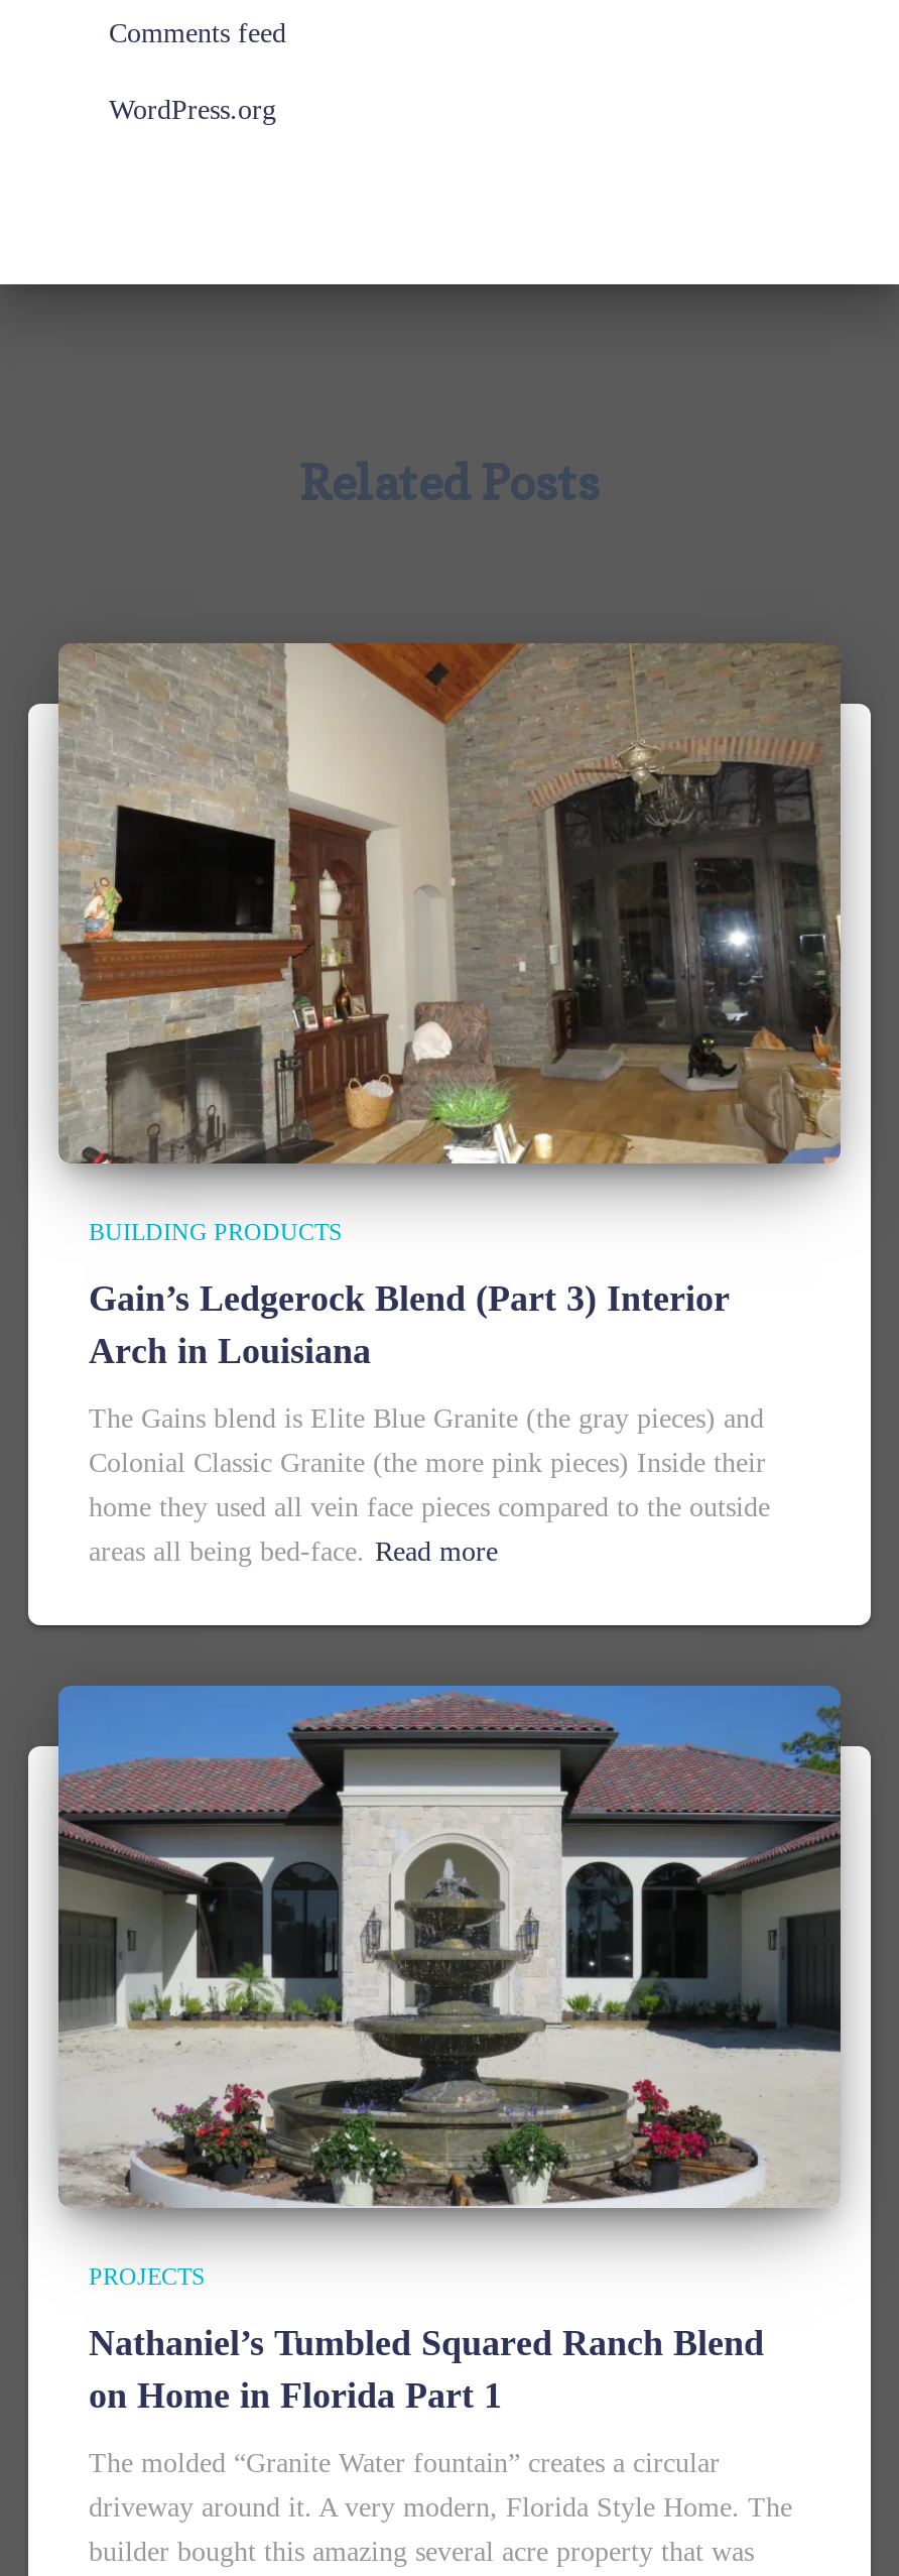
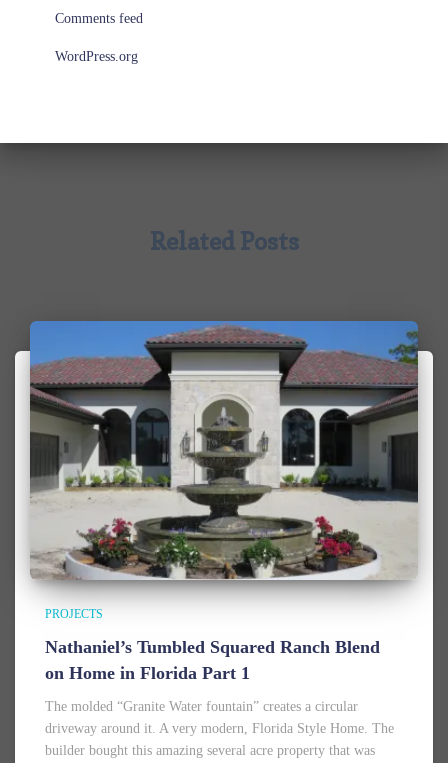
- [image]
- BUILDING PRODUCTS
- Gain’s Ledgerock Blend (Part 3) Interior
- Arch in Louisiana
- The Gains blend is Elite Blue Granite (the gray pieces) and
- Colonial Classic Granite (the more pink pieces) Inside their
- home they used all vein face pieces compared to the outside
- areas all being bed-face. Read more
